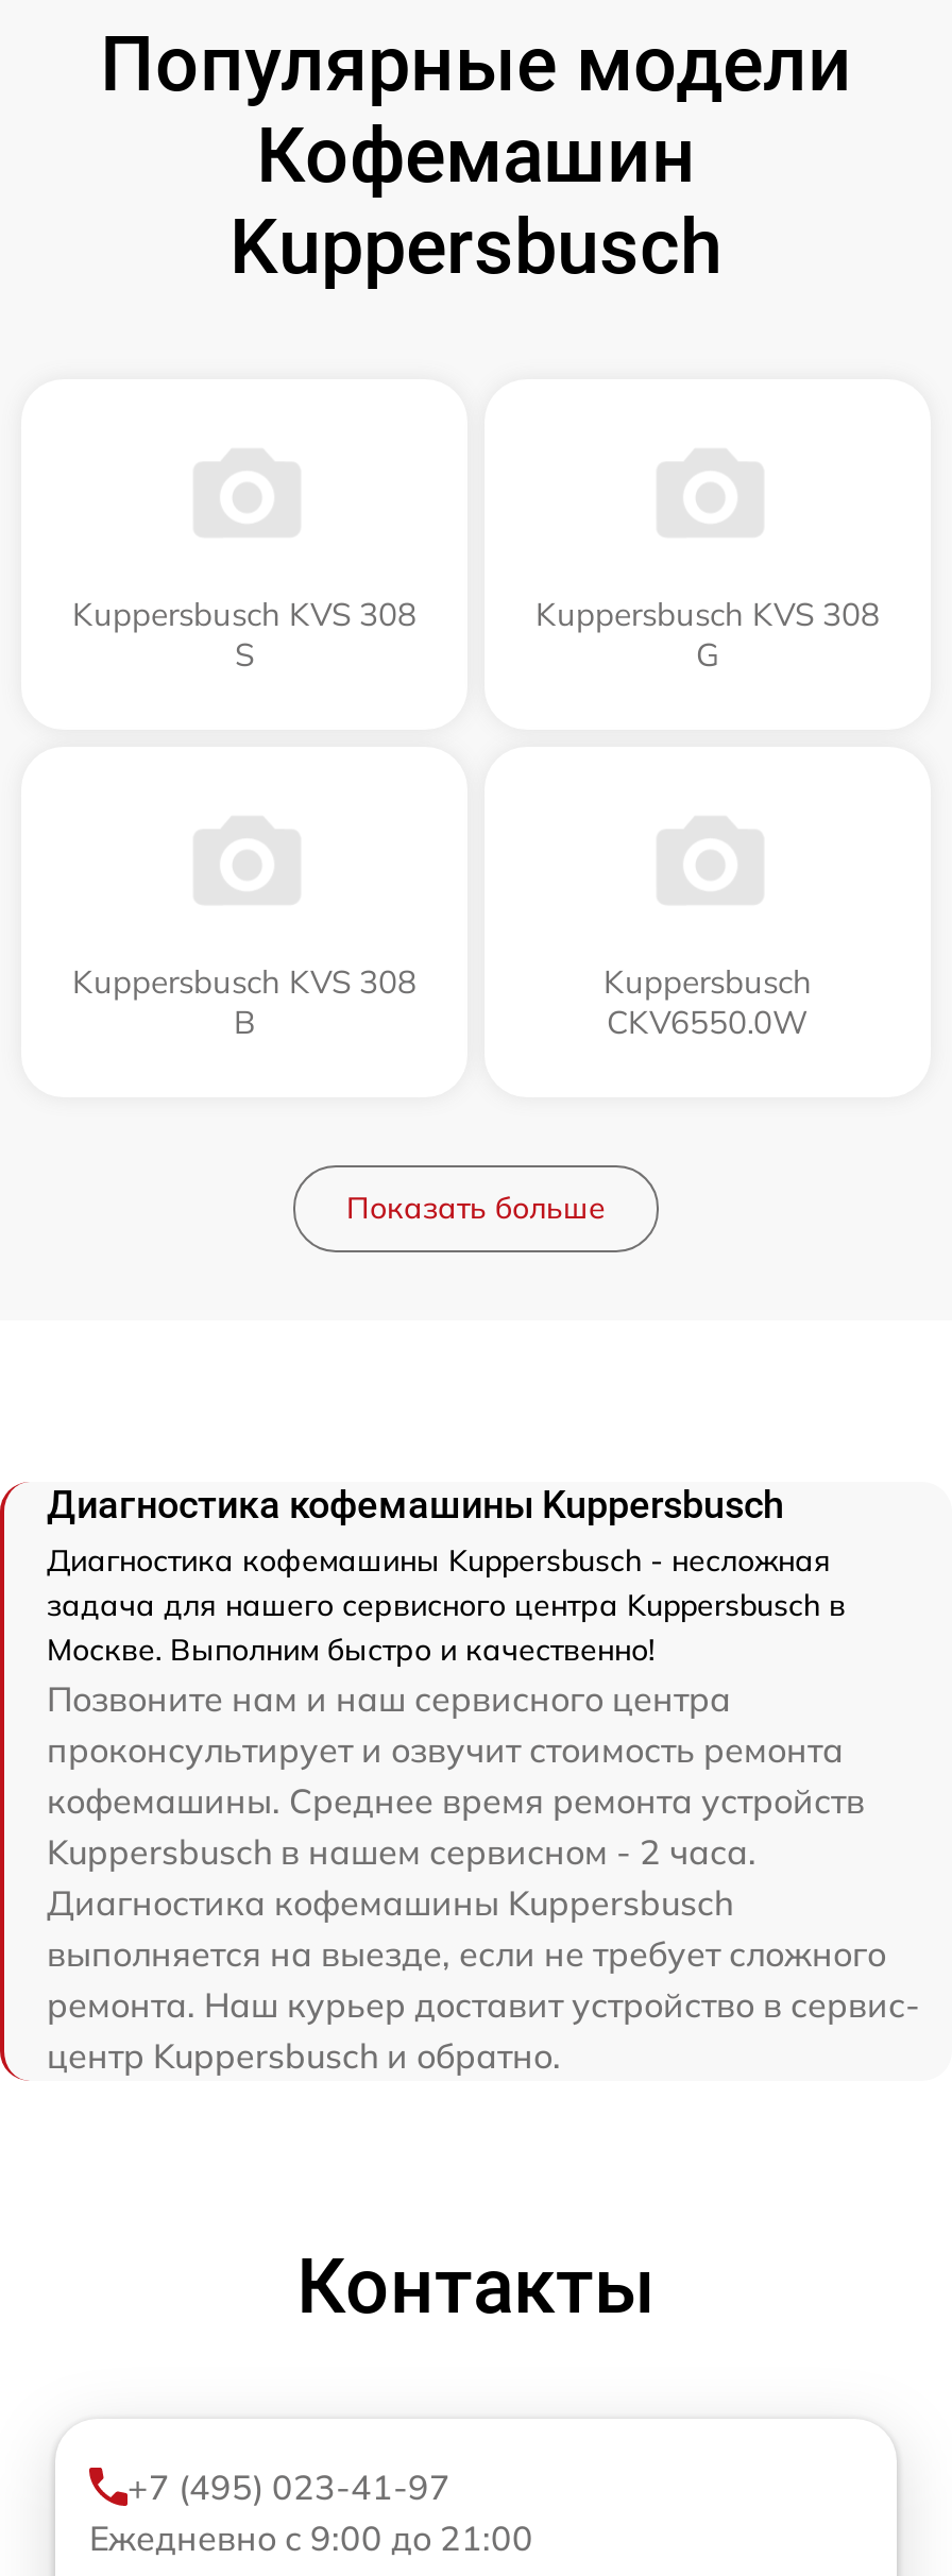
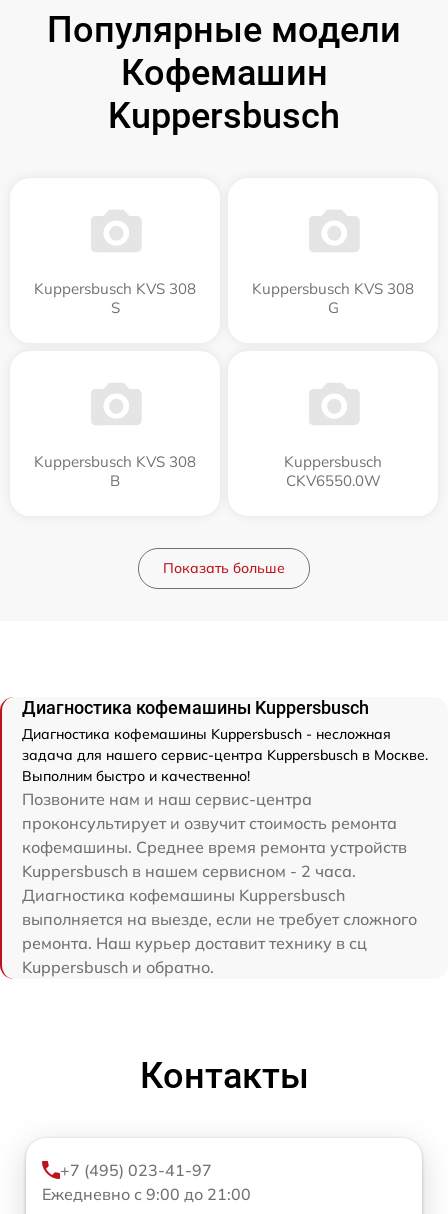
- задача для нашего сервисного центра Kuppersbusch в
- Москве. Выполним быстро и качественно!
- Позвоните нам и наш сервисного центра
+ задача для нашего сервис-центра Kuppersbusch в Москве.
+ Выполним быстро и качественно!
+ Позвоните нам и наш сервис-центра

- ремонта. Наш курьер доставит устройство в сервис-
- центр Kuppersbusch и обратно.
+ ремонта. Наш курьер доставит технику в сц
+ Kuppersbusch и обратно.
